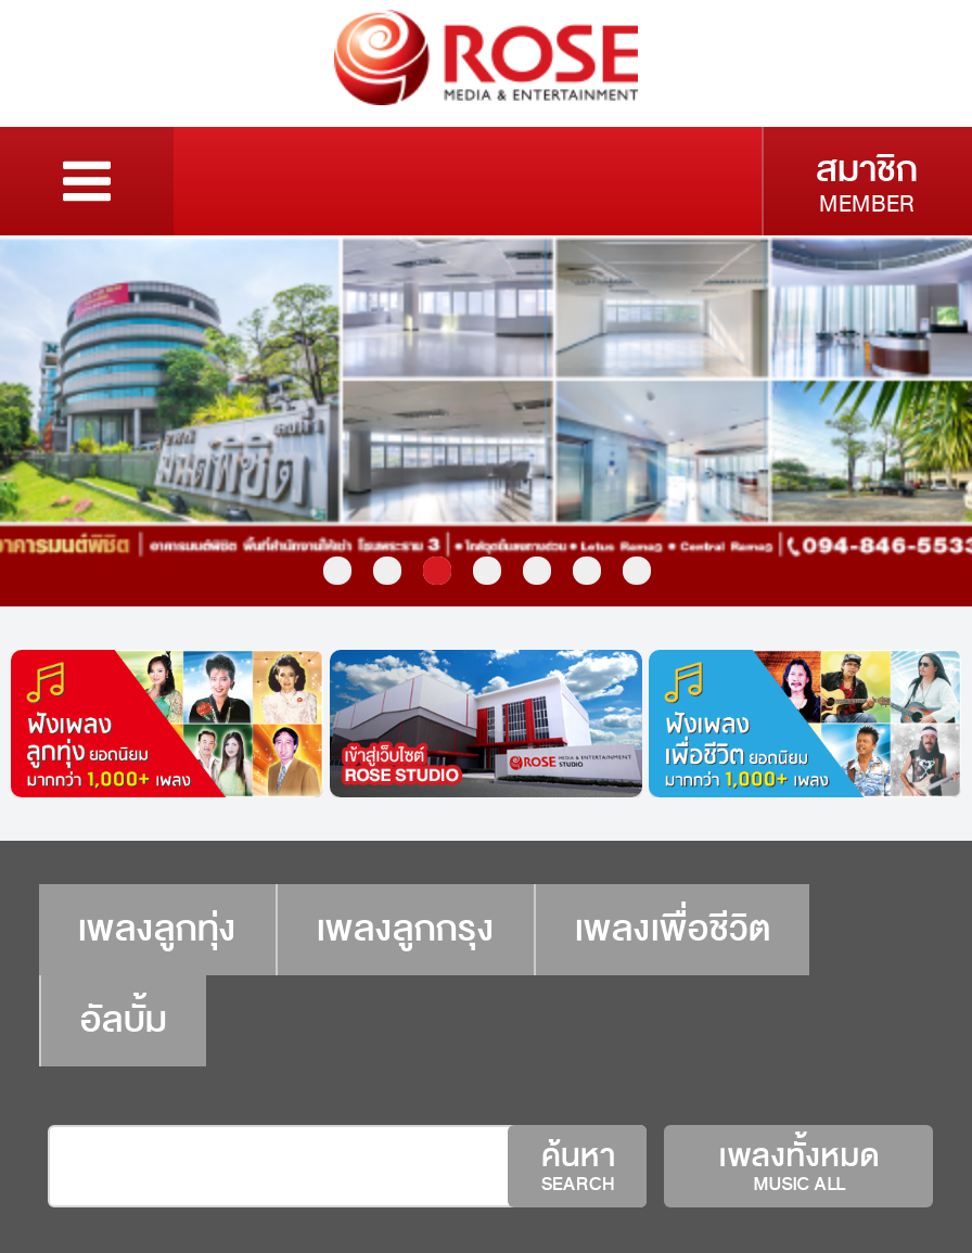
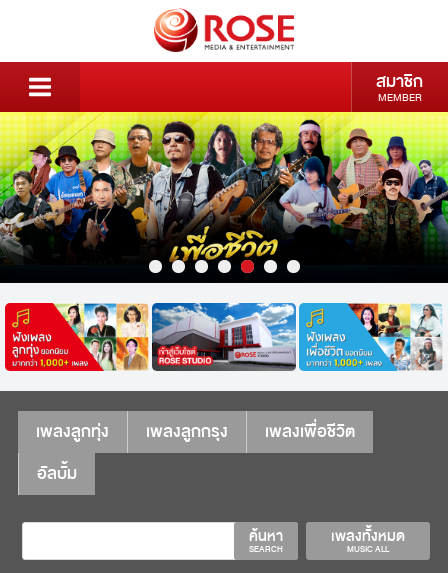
- [image]
+ [image]
